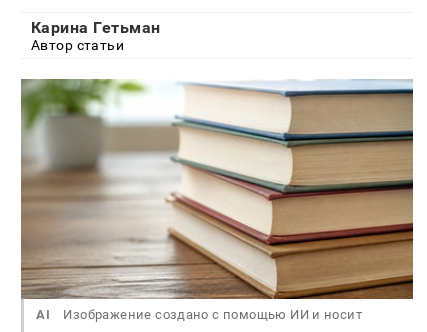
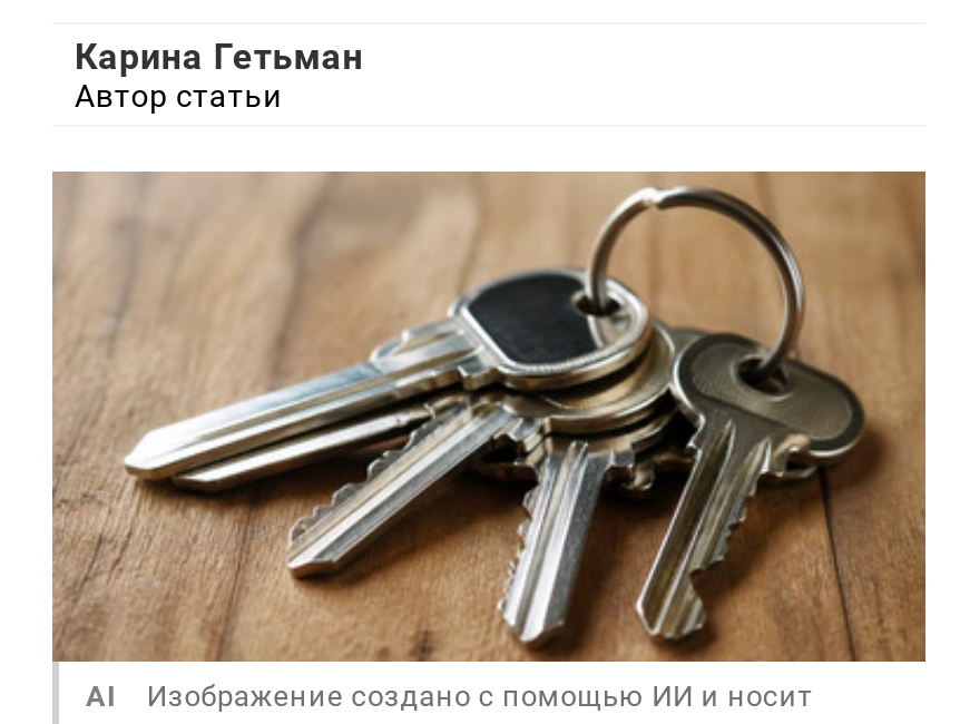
- [image]
+ [image]
